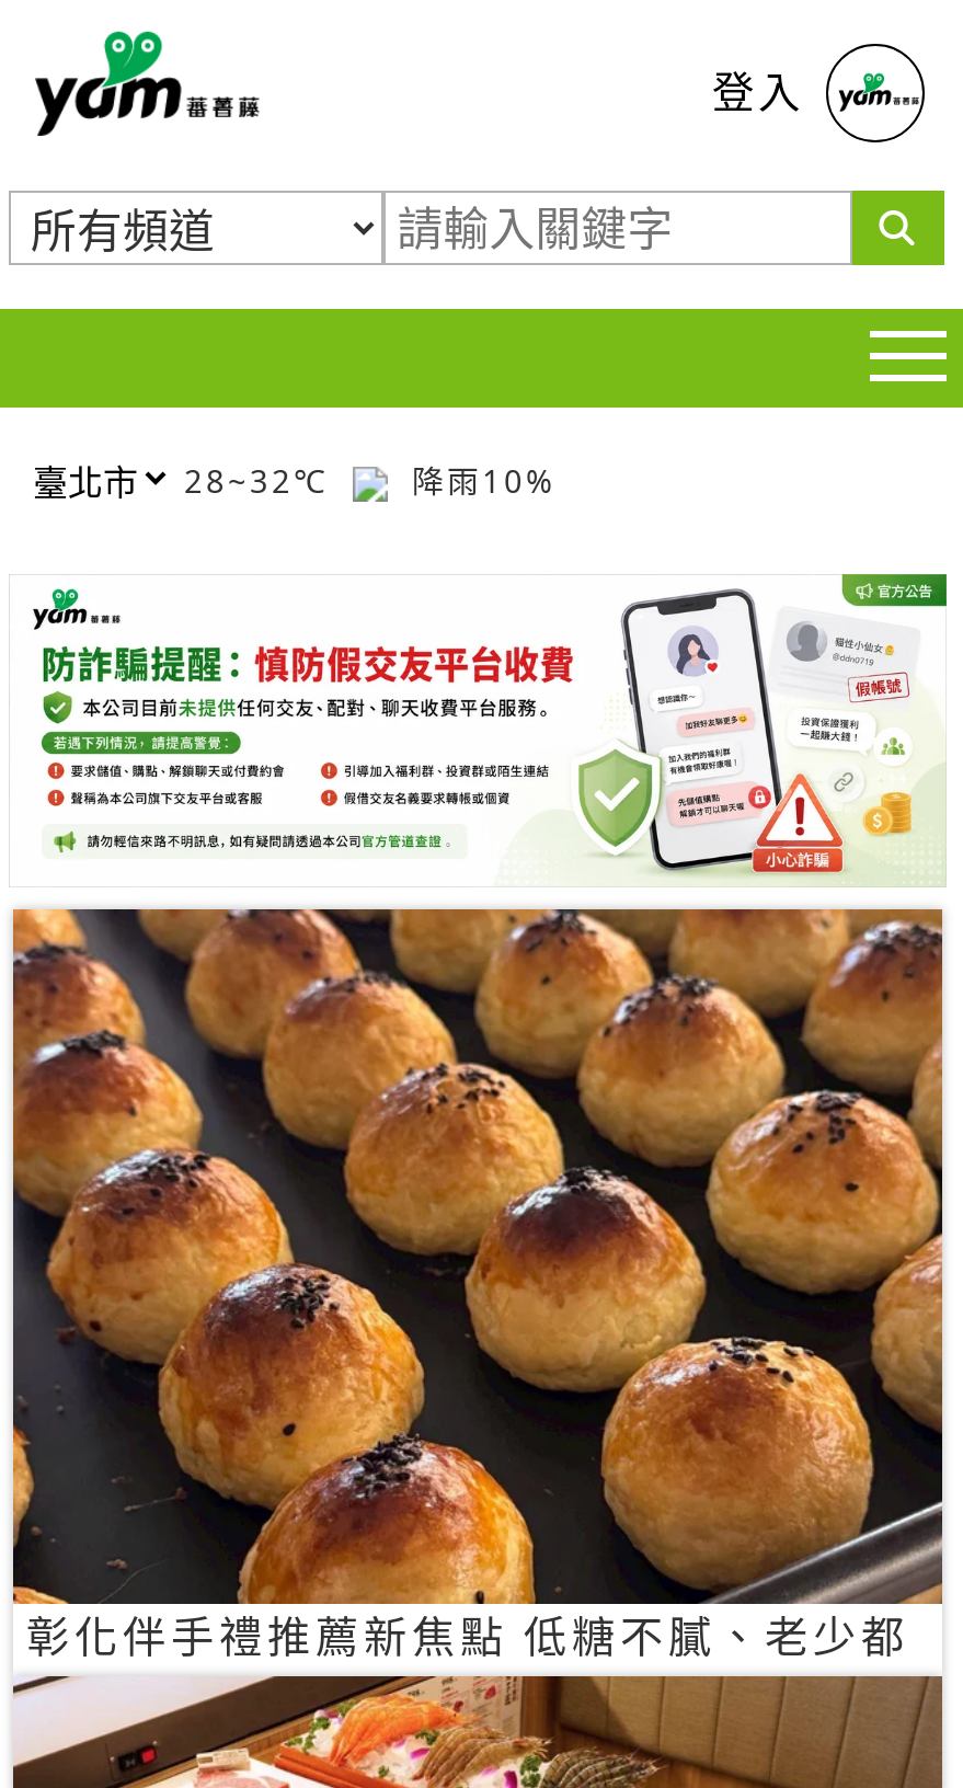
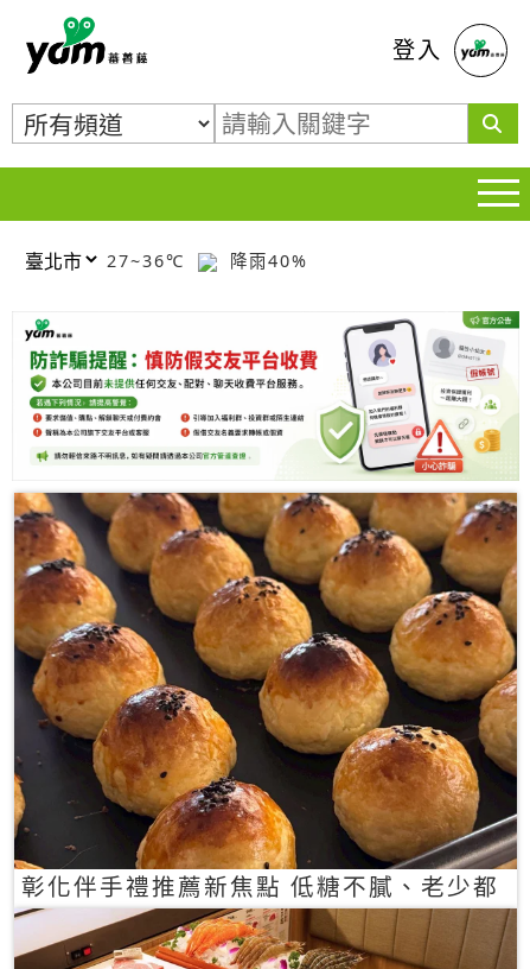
- 28~32℃
+ 27~36℃

- 降雨10%
+ 降雨40%
